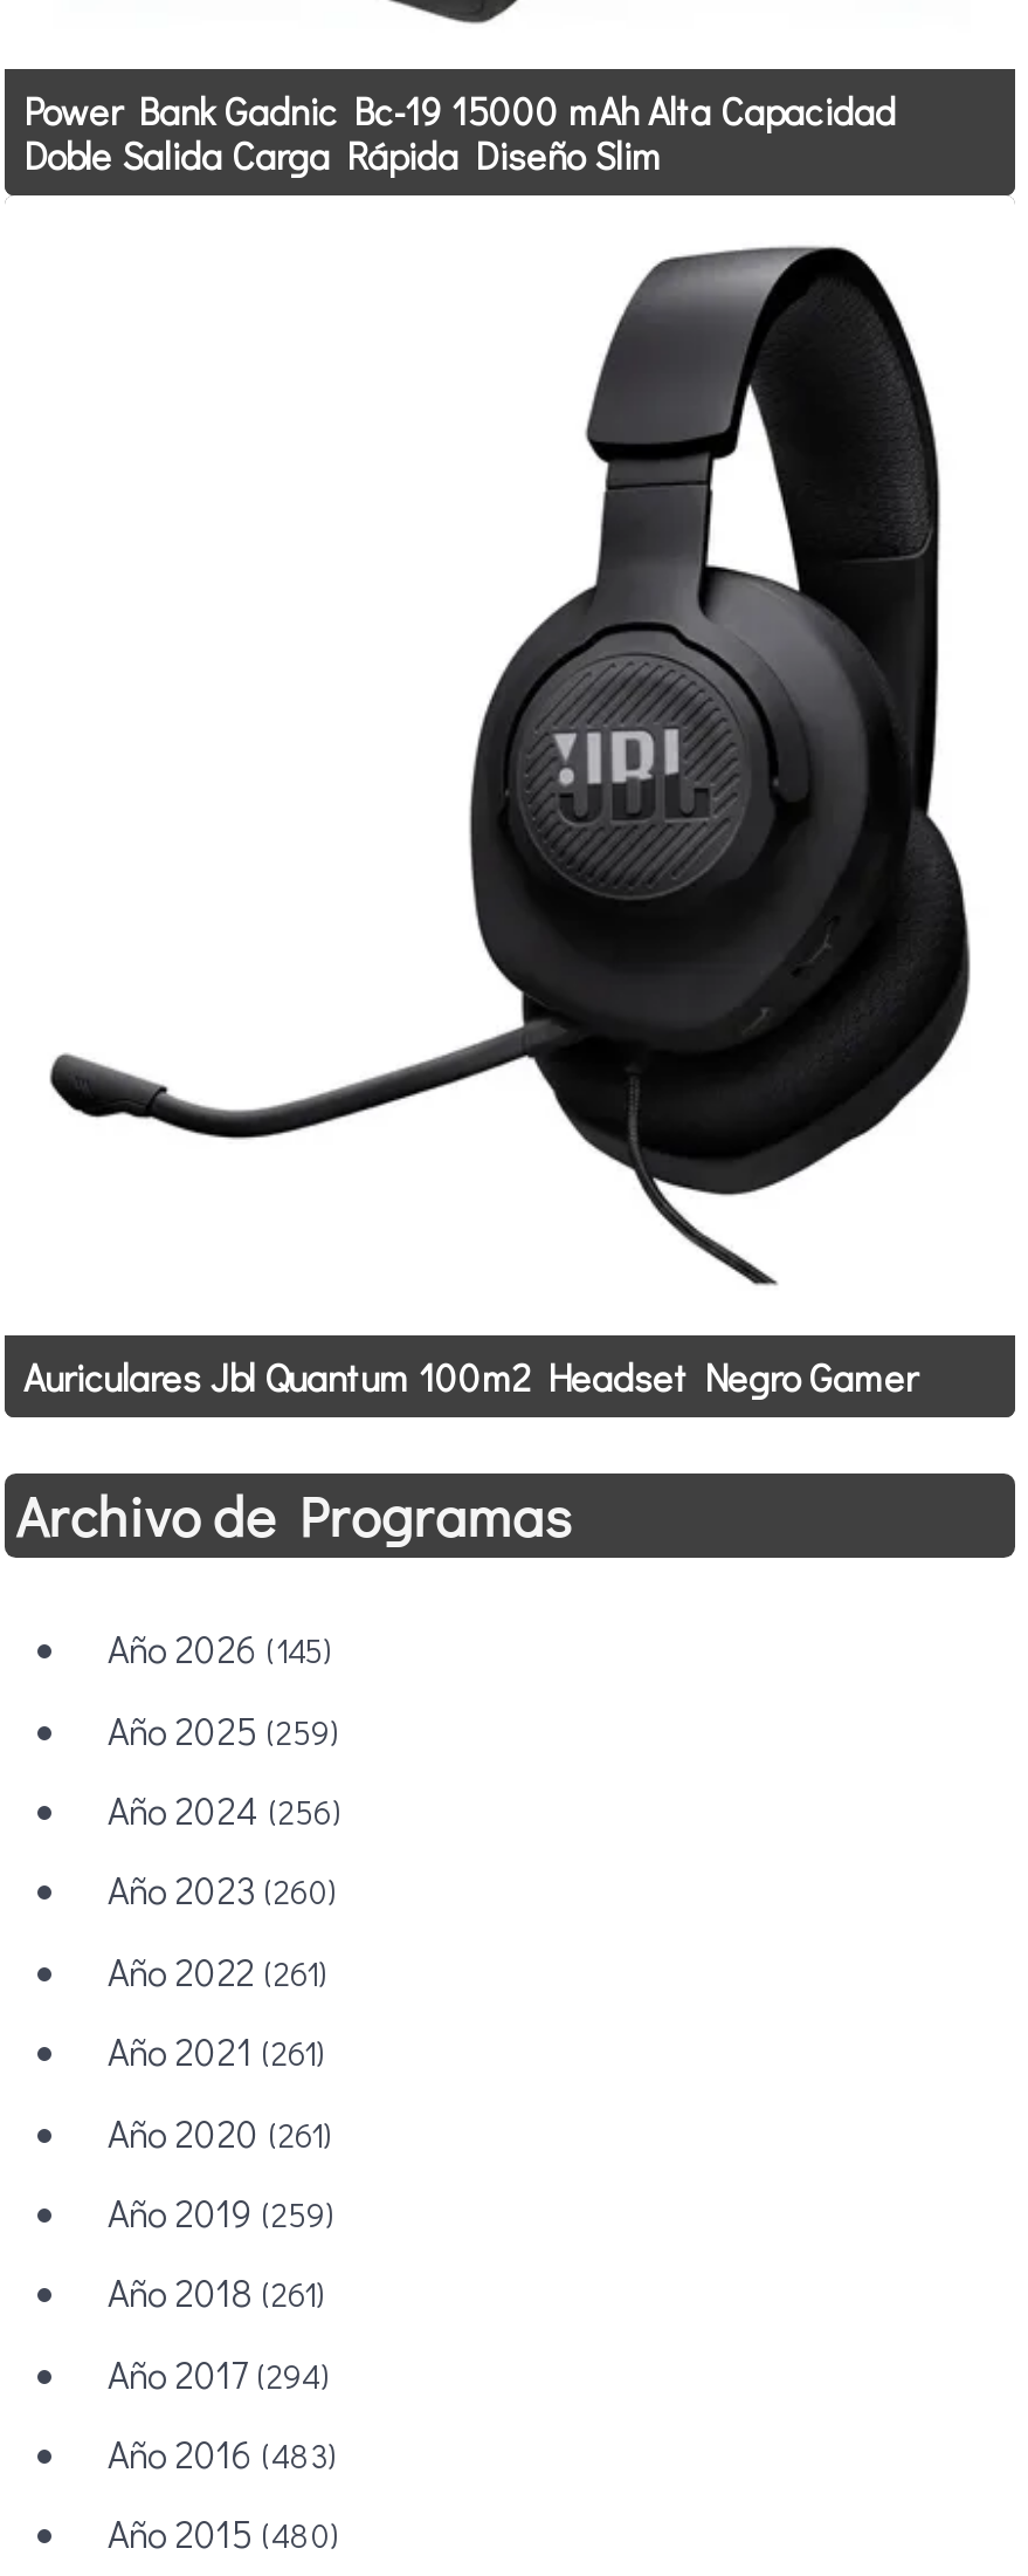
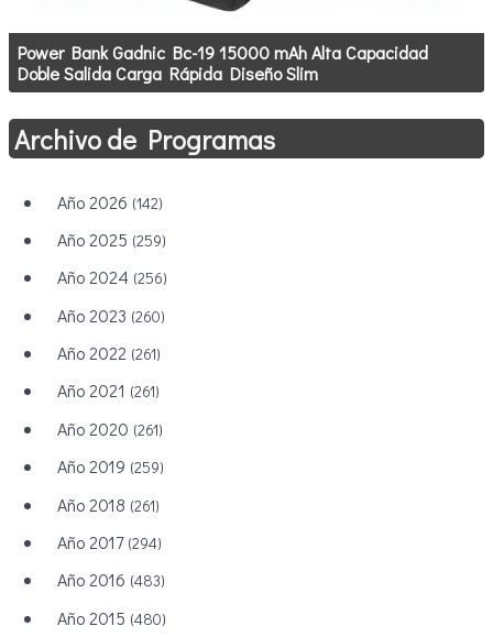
- [image]
- Auriculares Jbl Quantum 100m2 Headset Negro Gamer

- Año 2026 (145)
+ Año 2026 (142)
